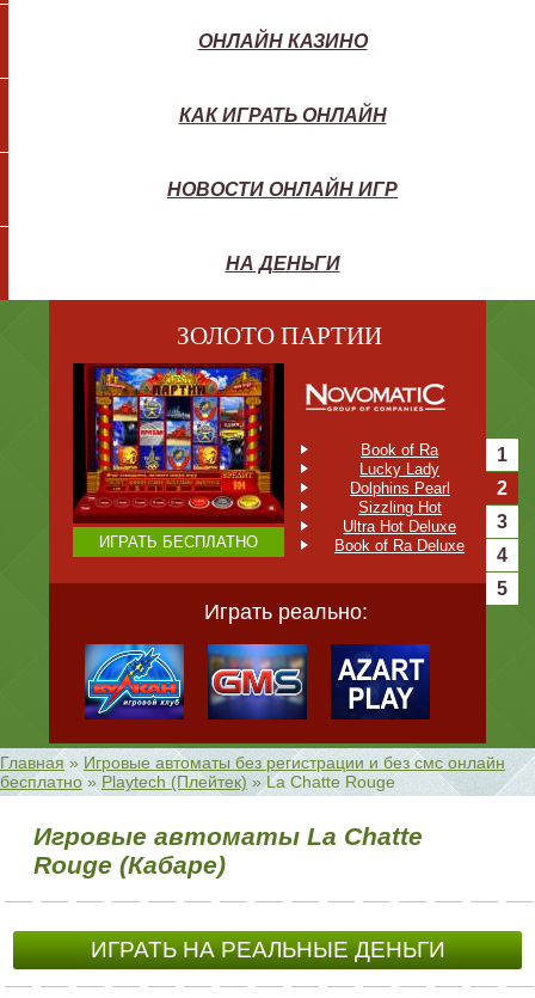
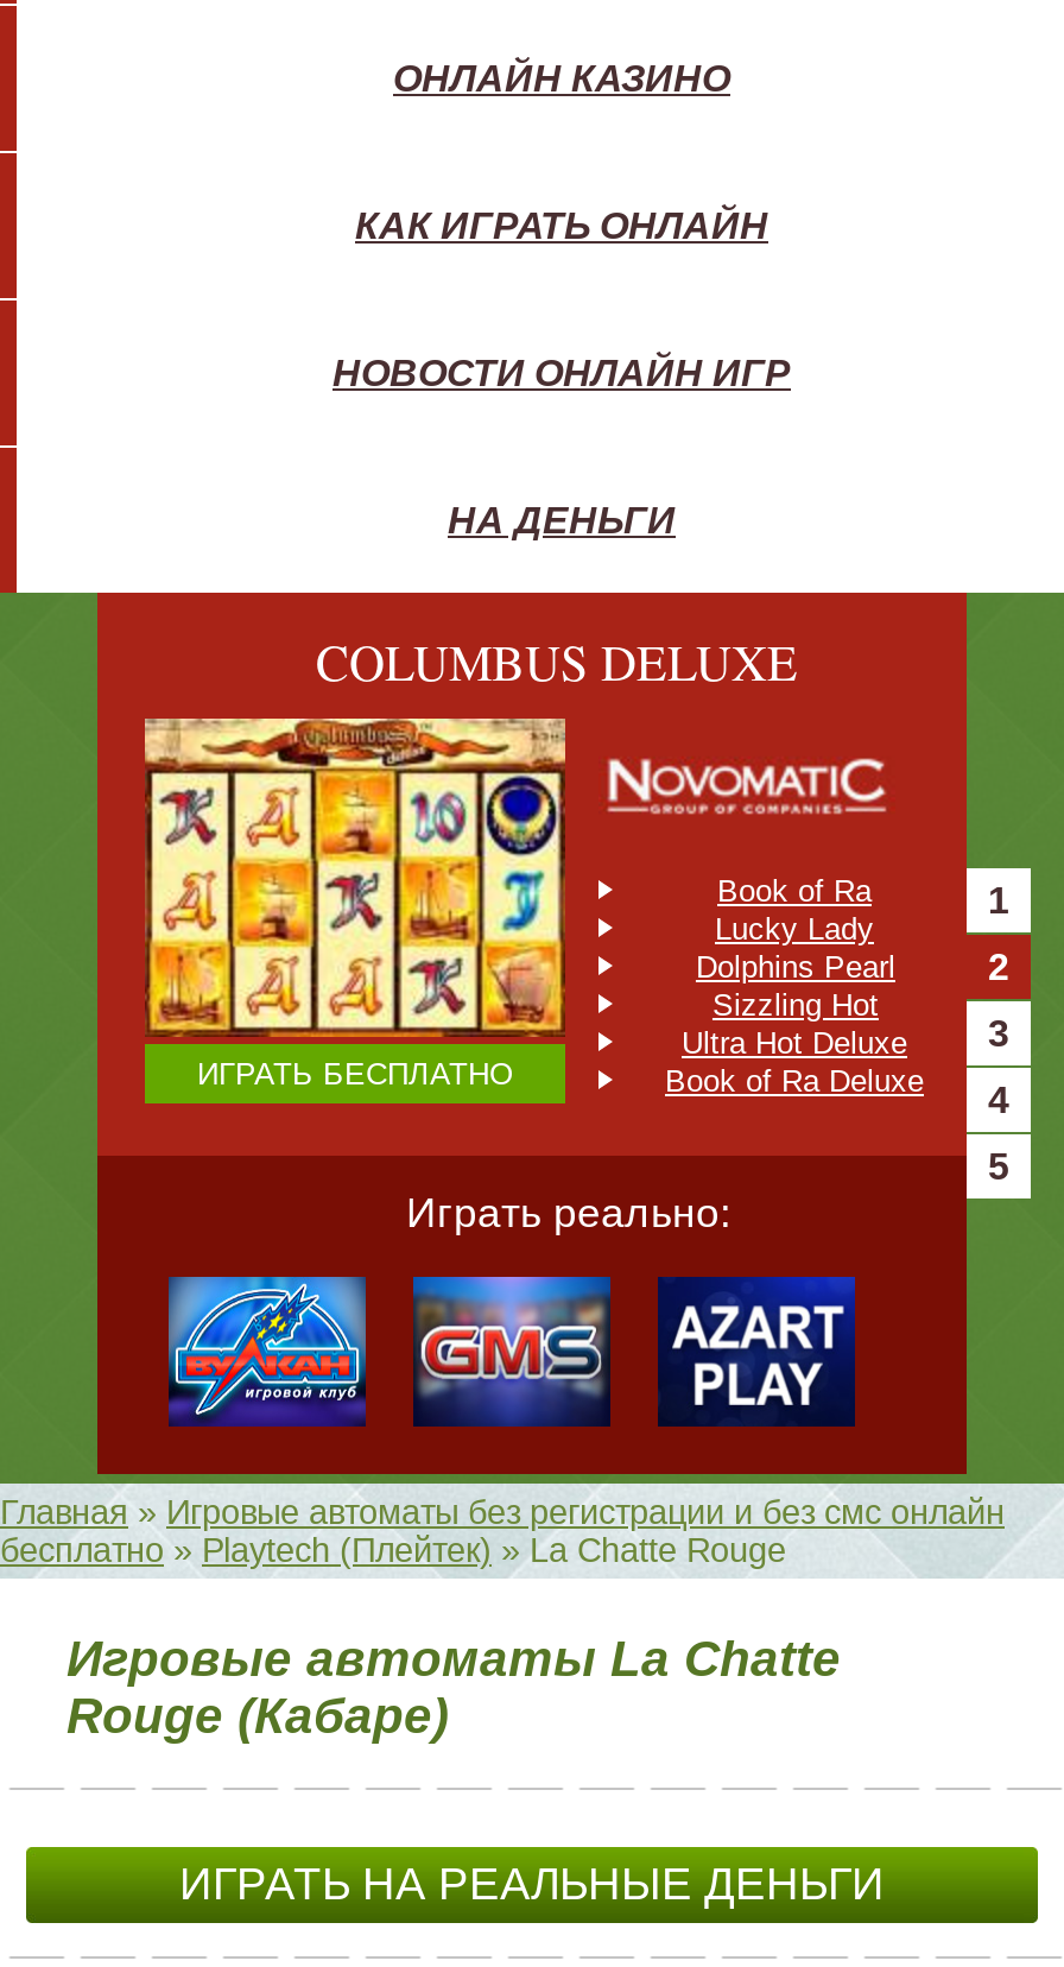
- ЗОЛОТО ПАРТИИ
+ COLUMBUS DELUXE

- [image]
+ [image]
